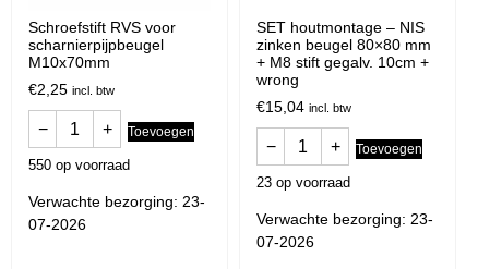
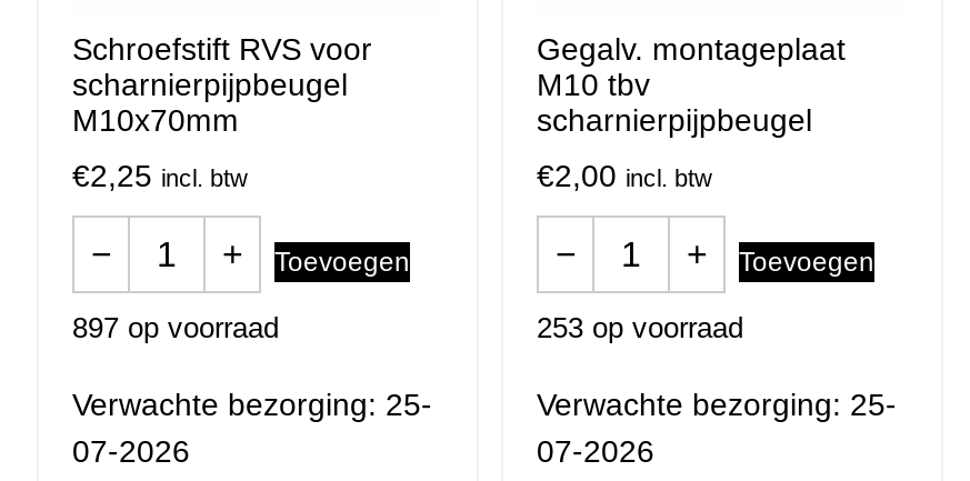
- SET houtmontage – NIS
- zinken beugel 80×80 mm
- + M8 stift gegalv. 10cm +
- wrong
+ Gegalv. montageplaat
+ M10 tbv
+ scharnierpijpbeugel

- €15,04 incl. btw
+ €2,00 incl. btw

- 550 op voorraad
+ 897 op voorraad

- 23 op voorraad
+ 253 op voorraad

- Verwachte bezorging: 23-
+ Verwachte bezorging: 25-

- Verwachte bezorging: 23-
+ Verwachte bezorging: 25-
